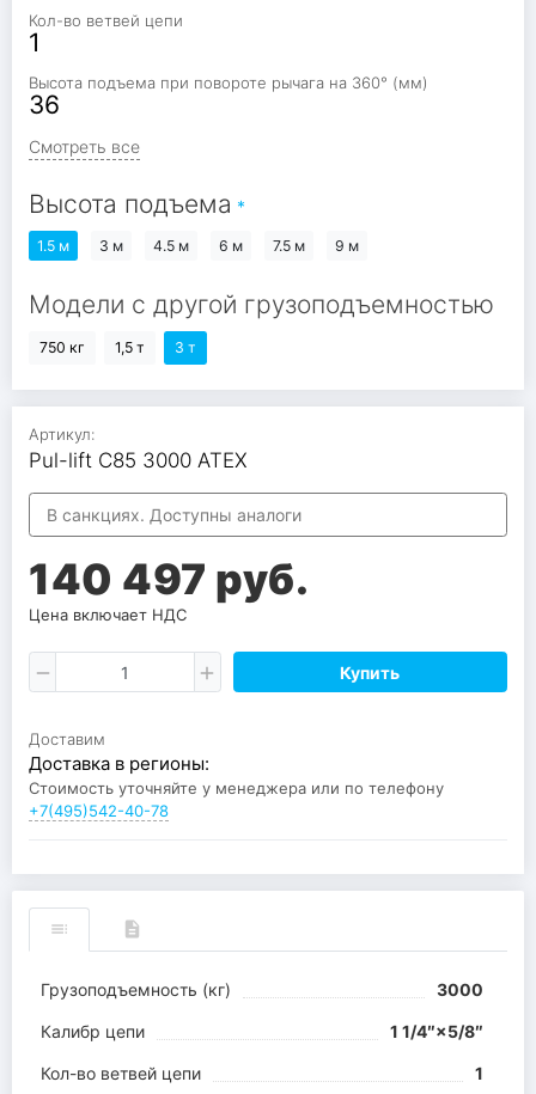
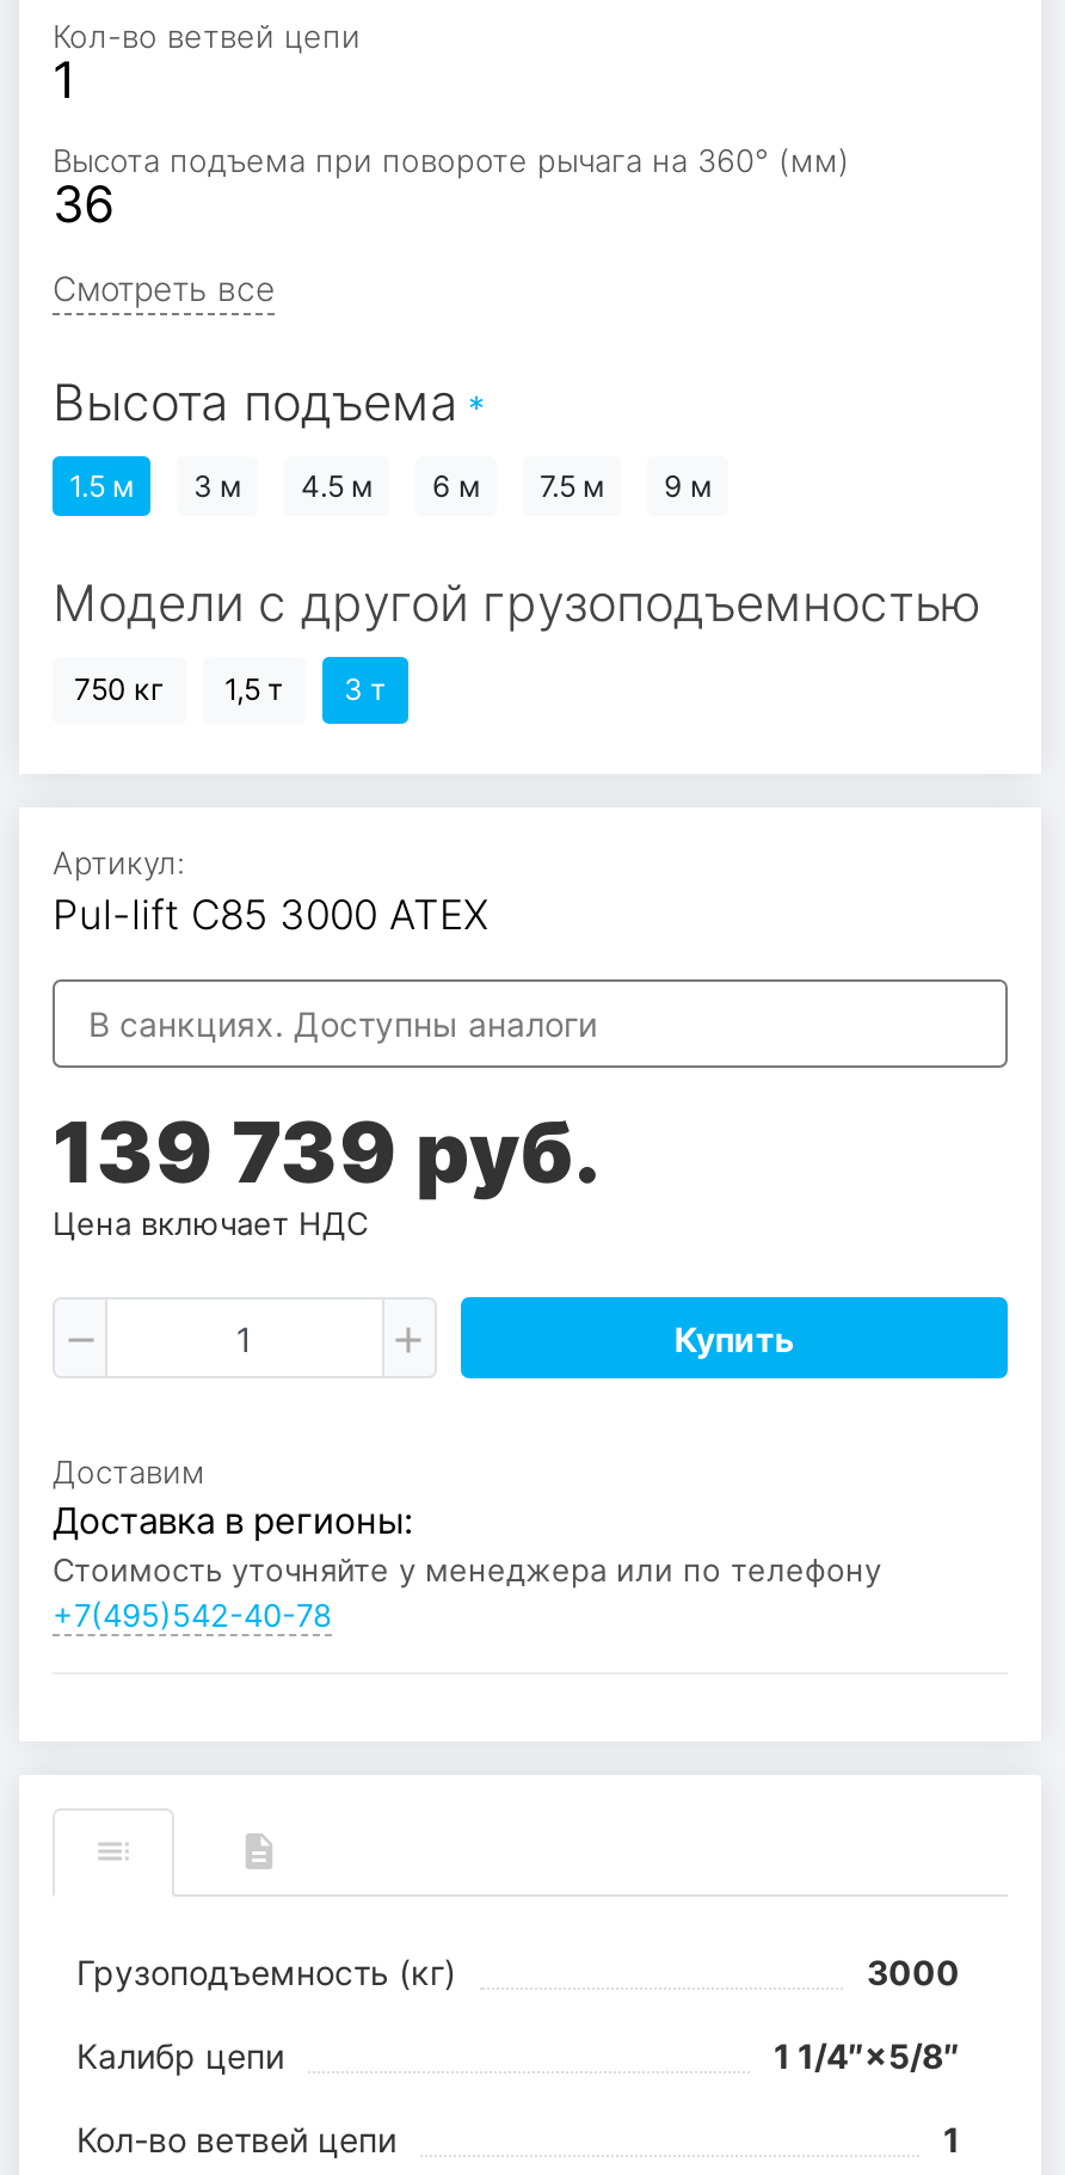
- 140 497 руб.
+ 139 739 руб.
